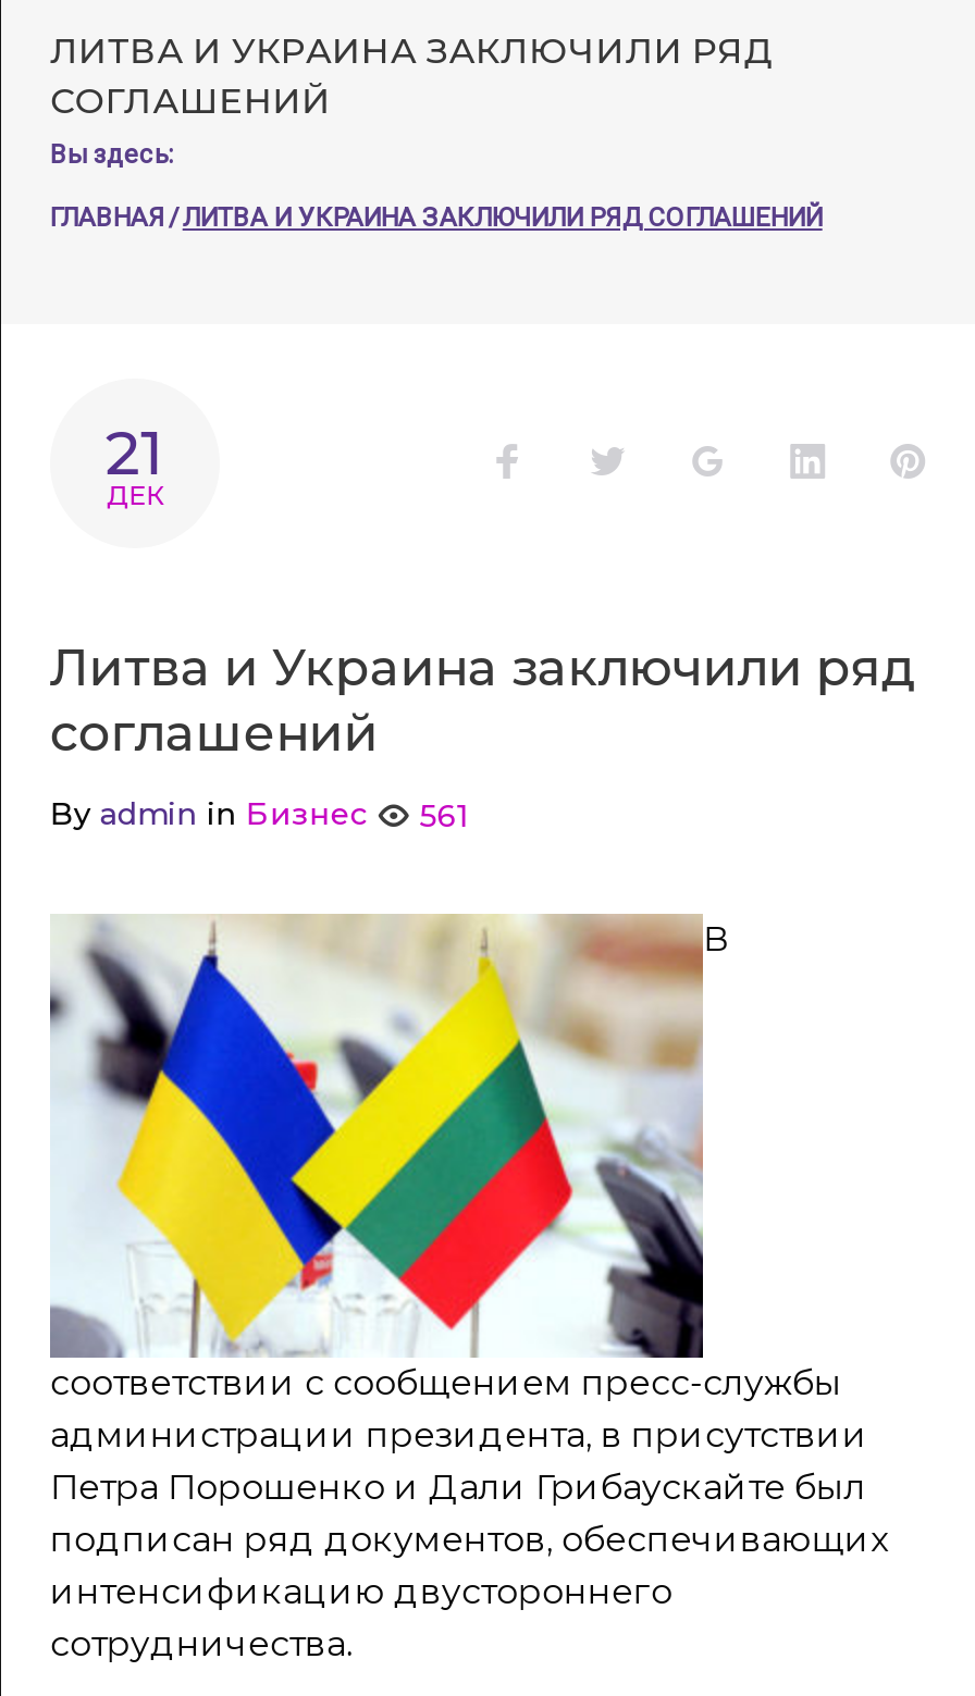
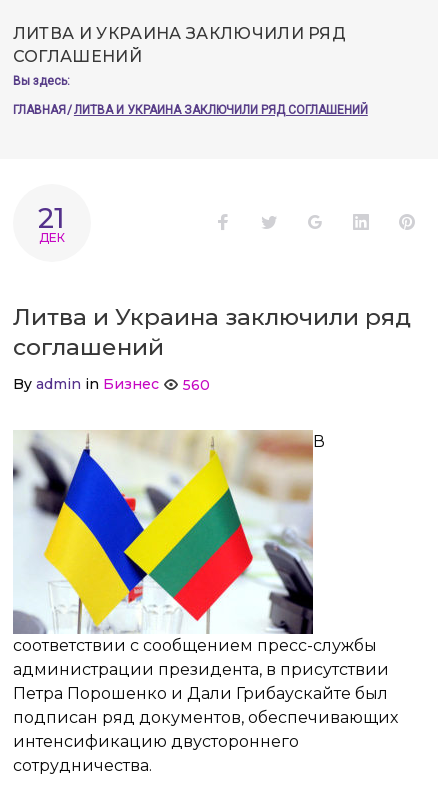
- By admin in Бизнес 561
+ By admin in Бизнес 560
